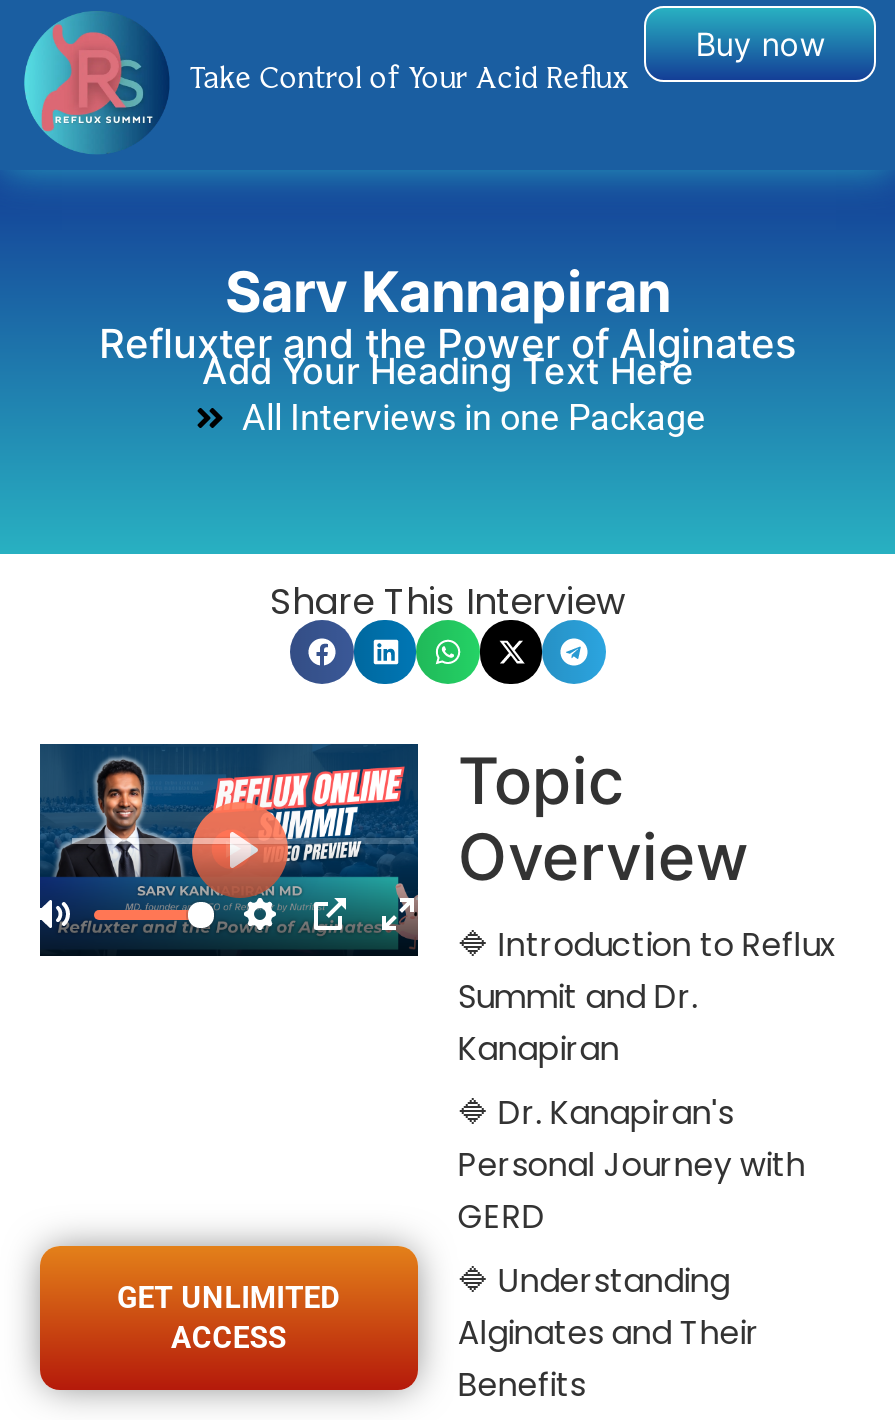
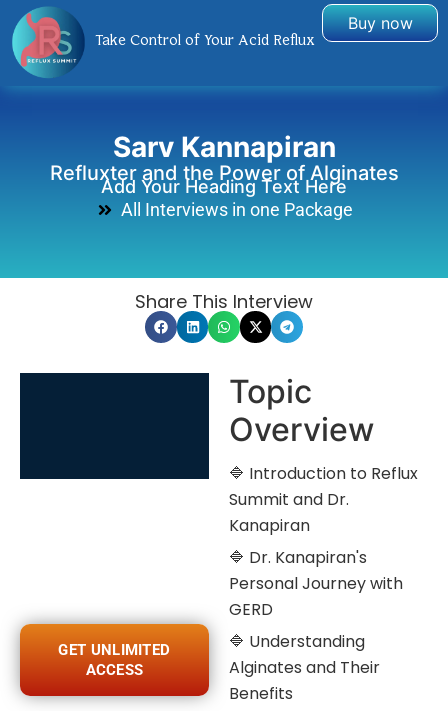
- [image]
